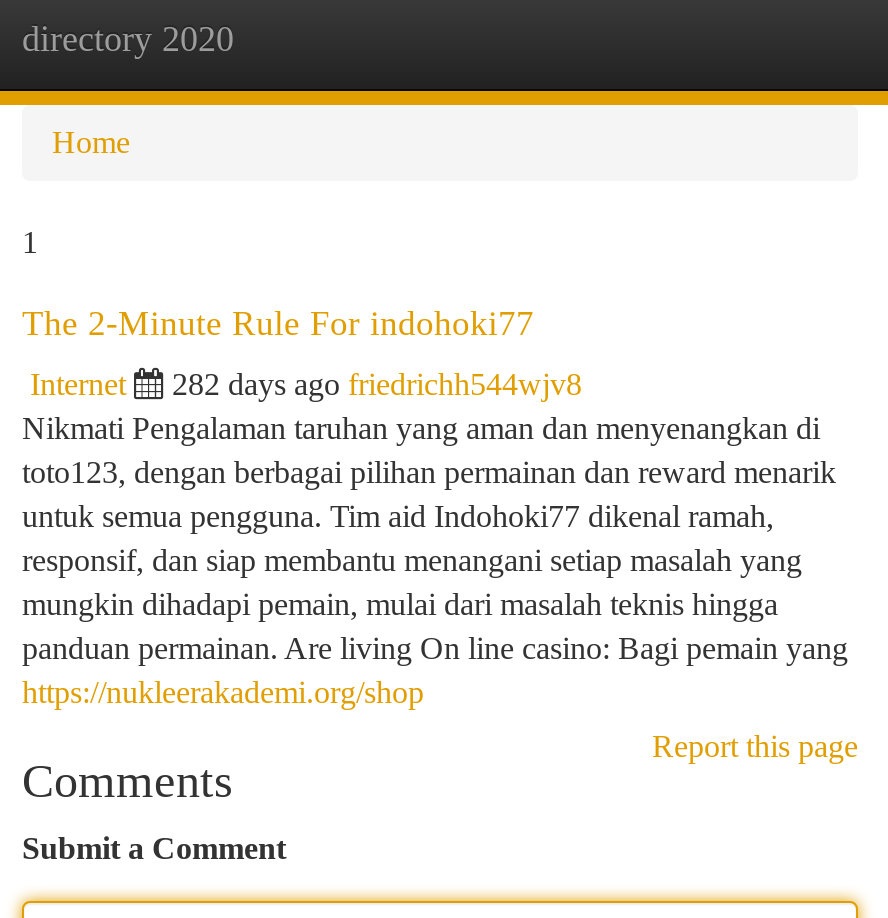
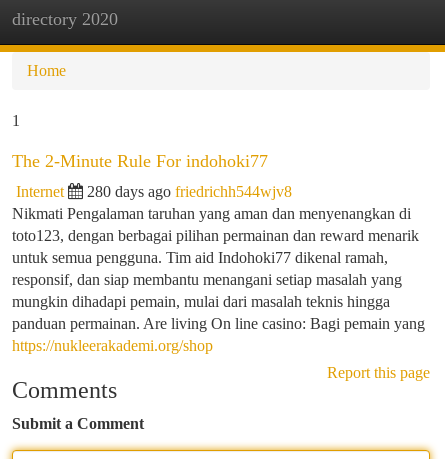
- 282 days ago friedrichh544wjv8
+ 280 days ago friedrichh544wjv8
